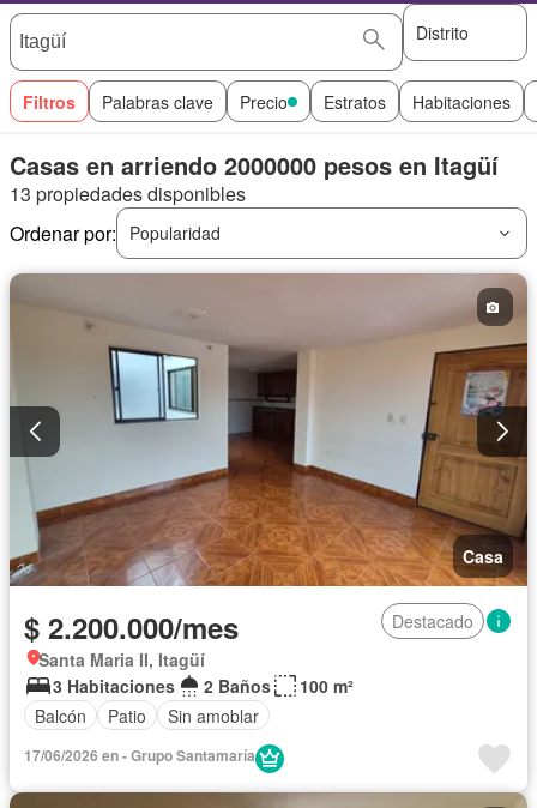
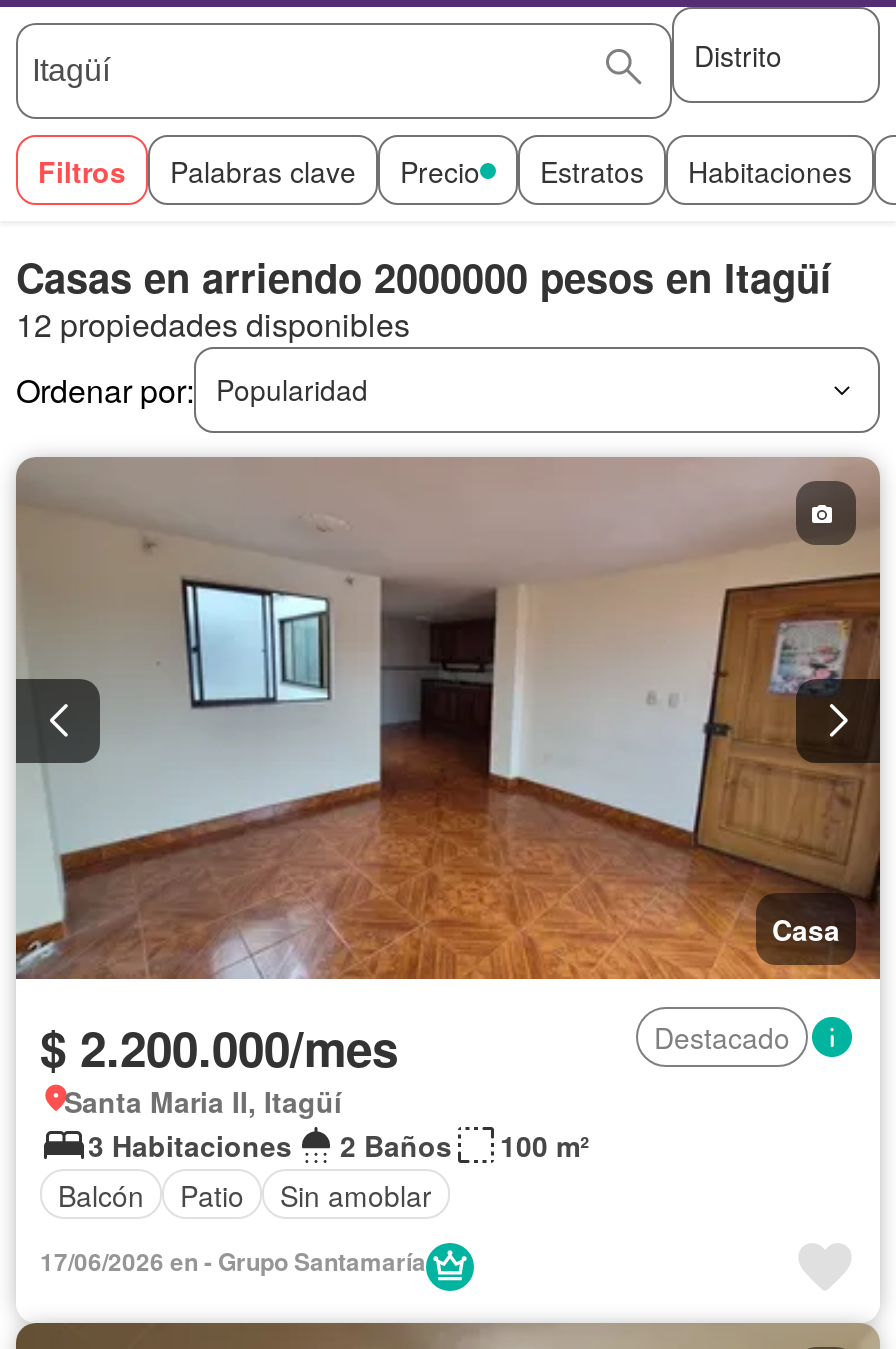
- 13 propiedades disponibles
+ 12 propiedades disponibles
